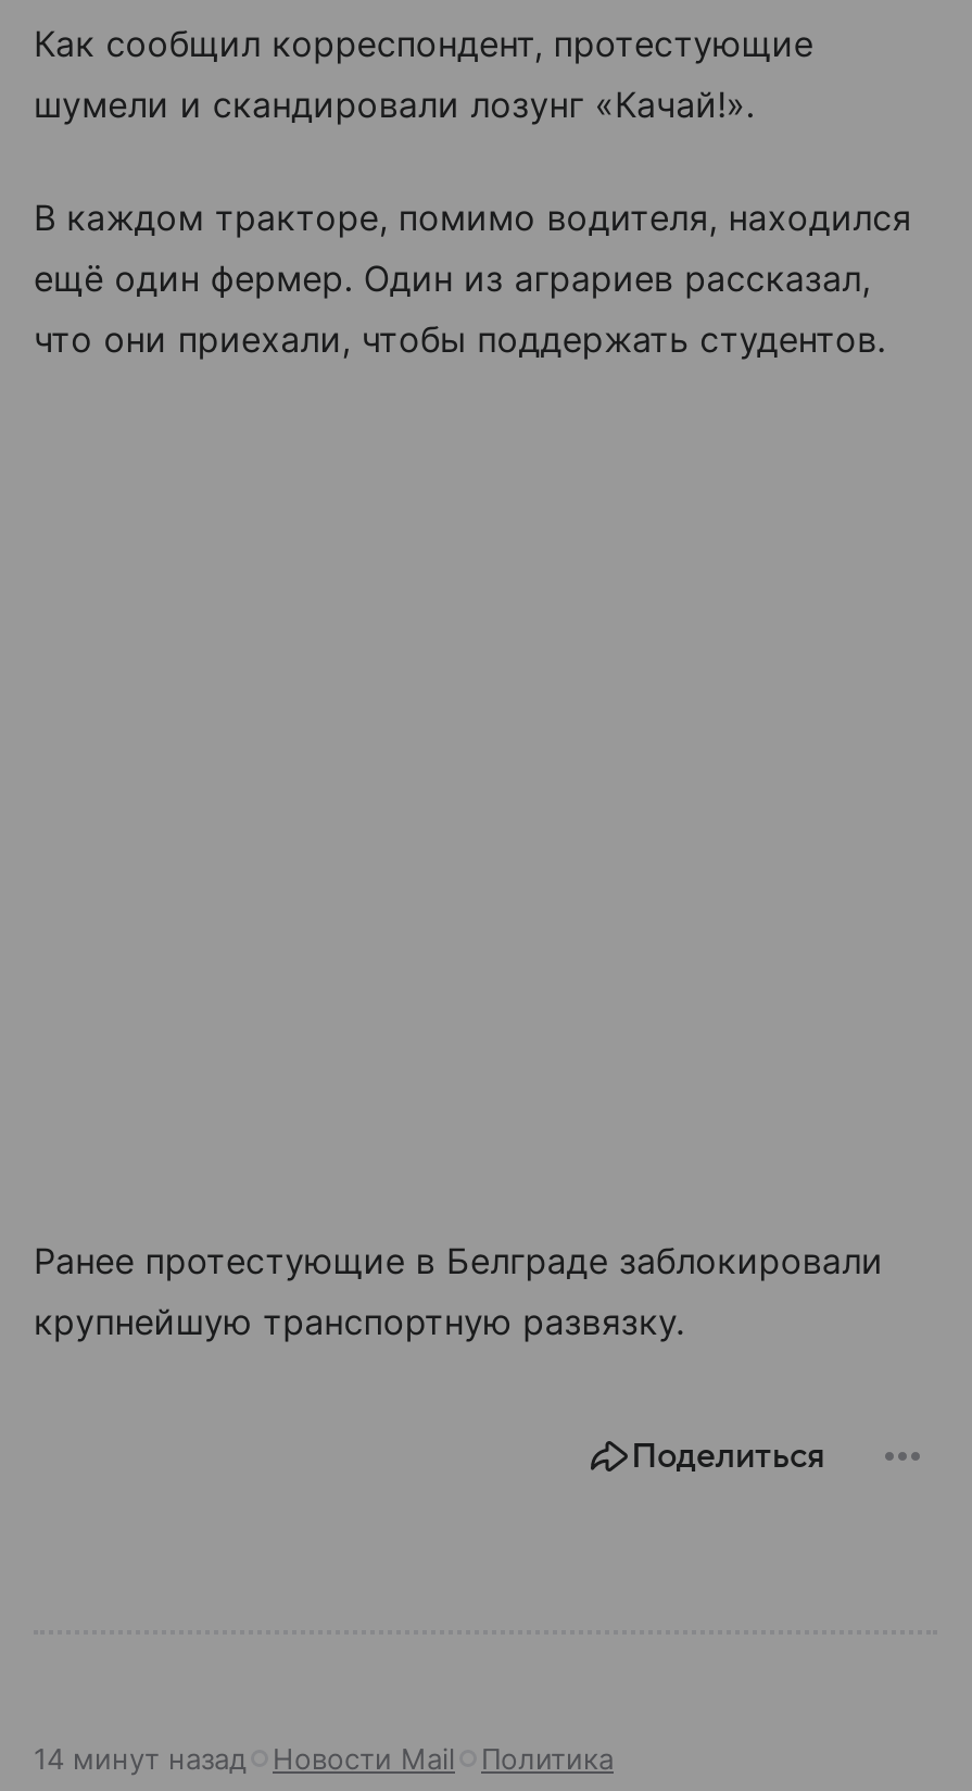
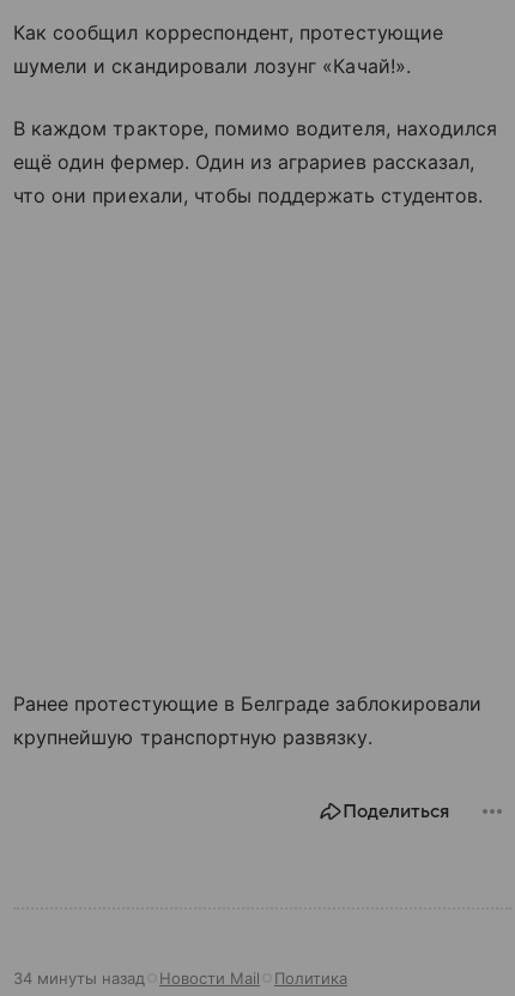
- 14 минут назад Новости Mail Политика
+ 34 минуты назад Новости Mail Политика
